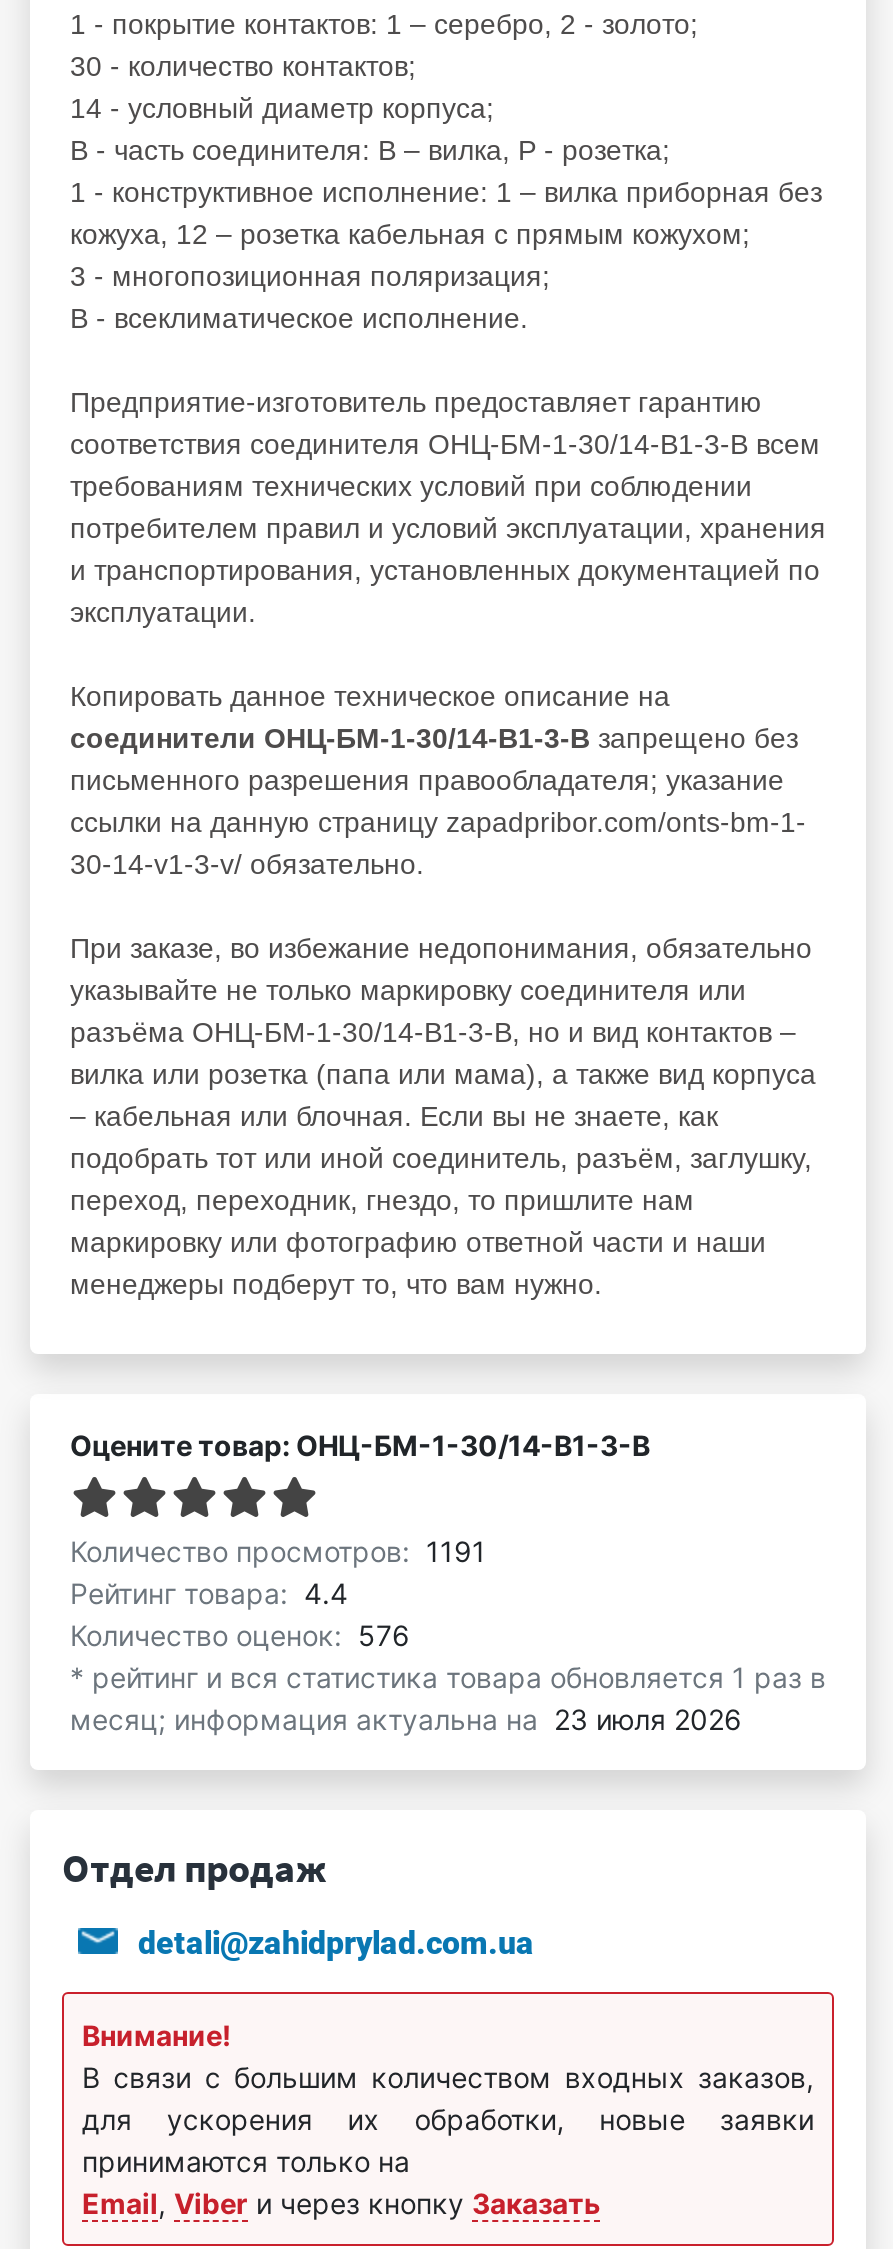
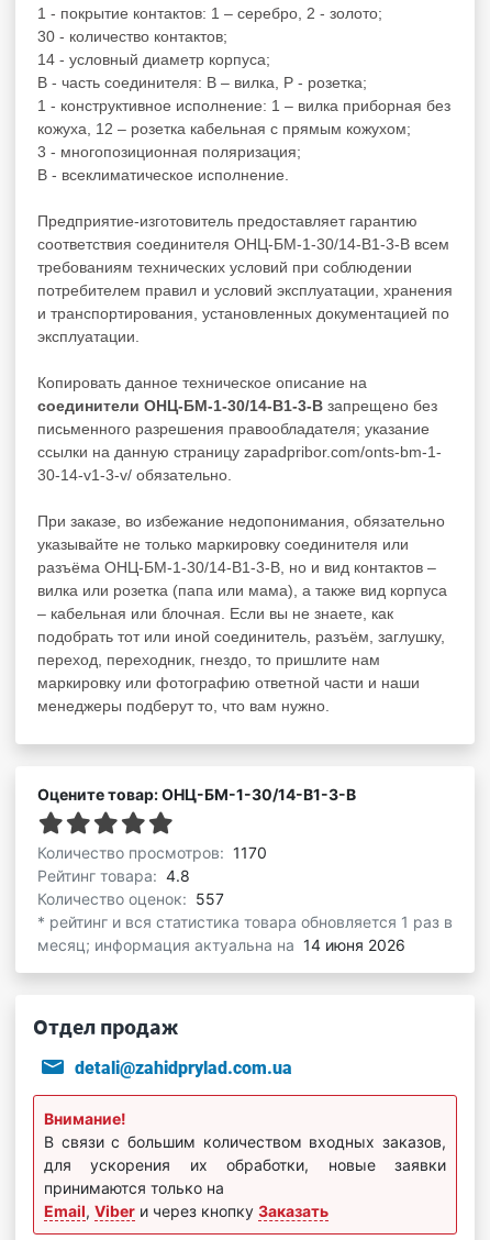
- Количество просмотров: 1191
+ Количество просмотров: 1170

- Рейтинг товара: 4.4
+ Рейтинг товара: 4.8

- Количество оценок: 576
+ Количество оценок: 557

- месяц; информация актуальна на 23 июля 2026
+ месяц; информация актуальна на 14 июня 2026
